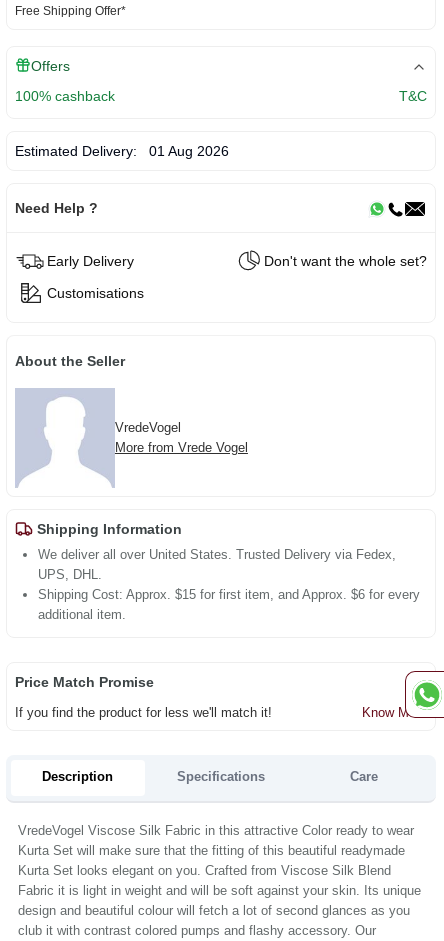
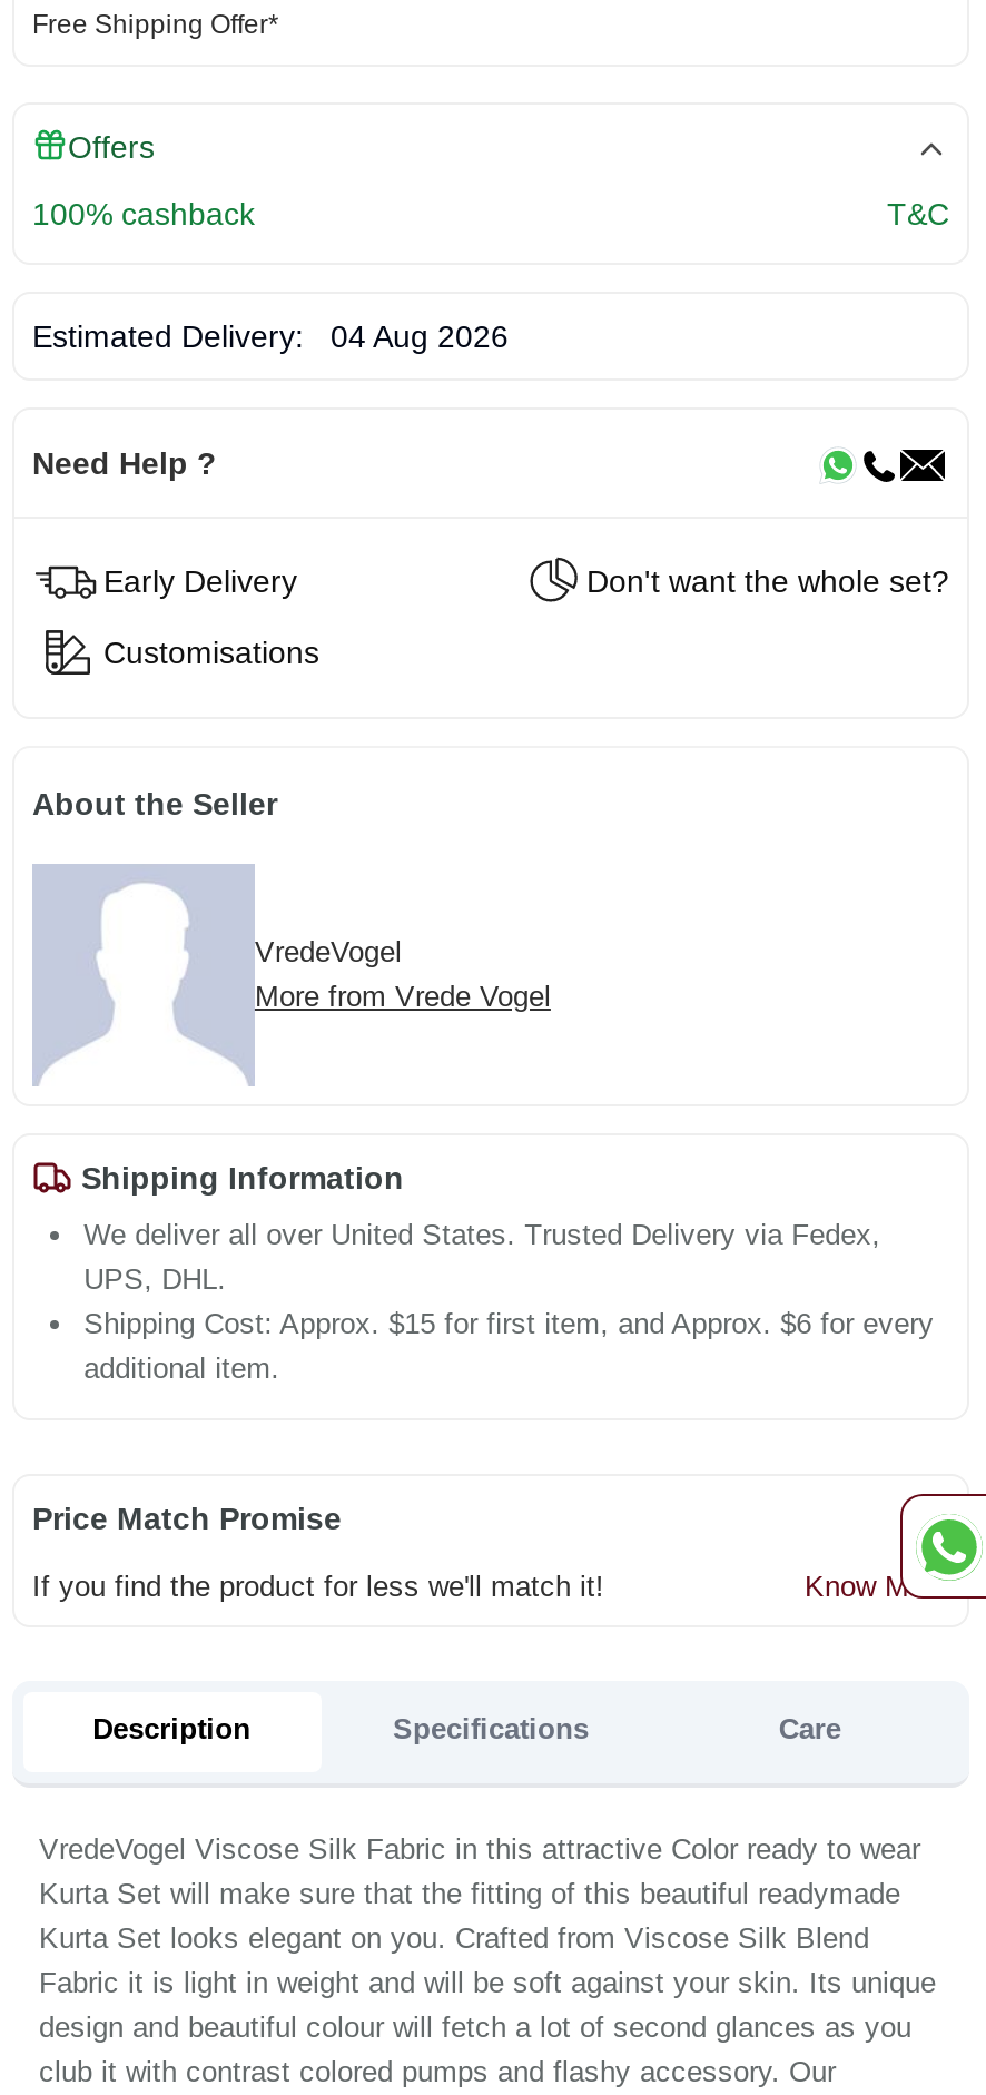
- Estimated Delivery: 01 Aug 2026
+ Estimated Delivery: 04 Aug 2026
